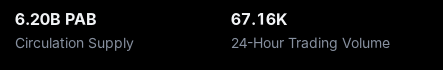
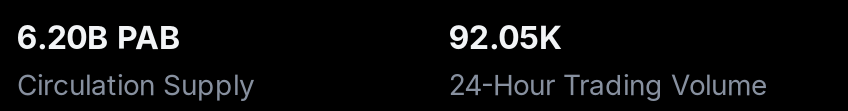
- 67.16K
+ 92.05K
